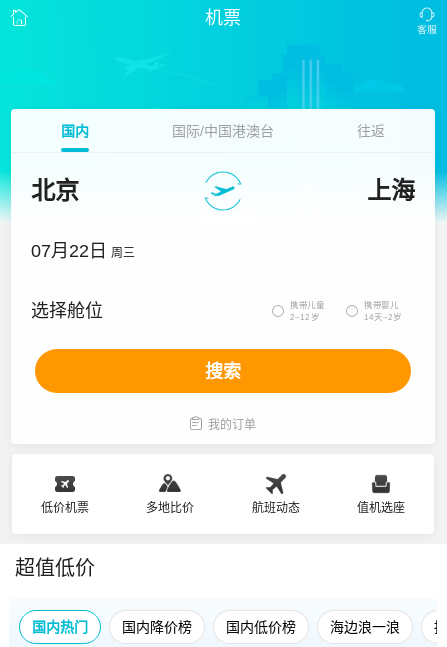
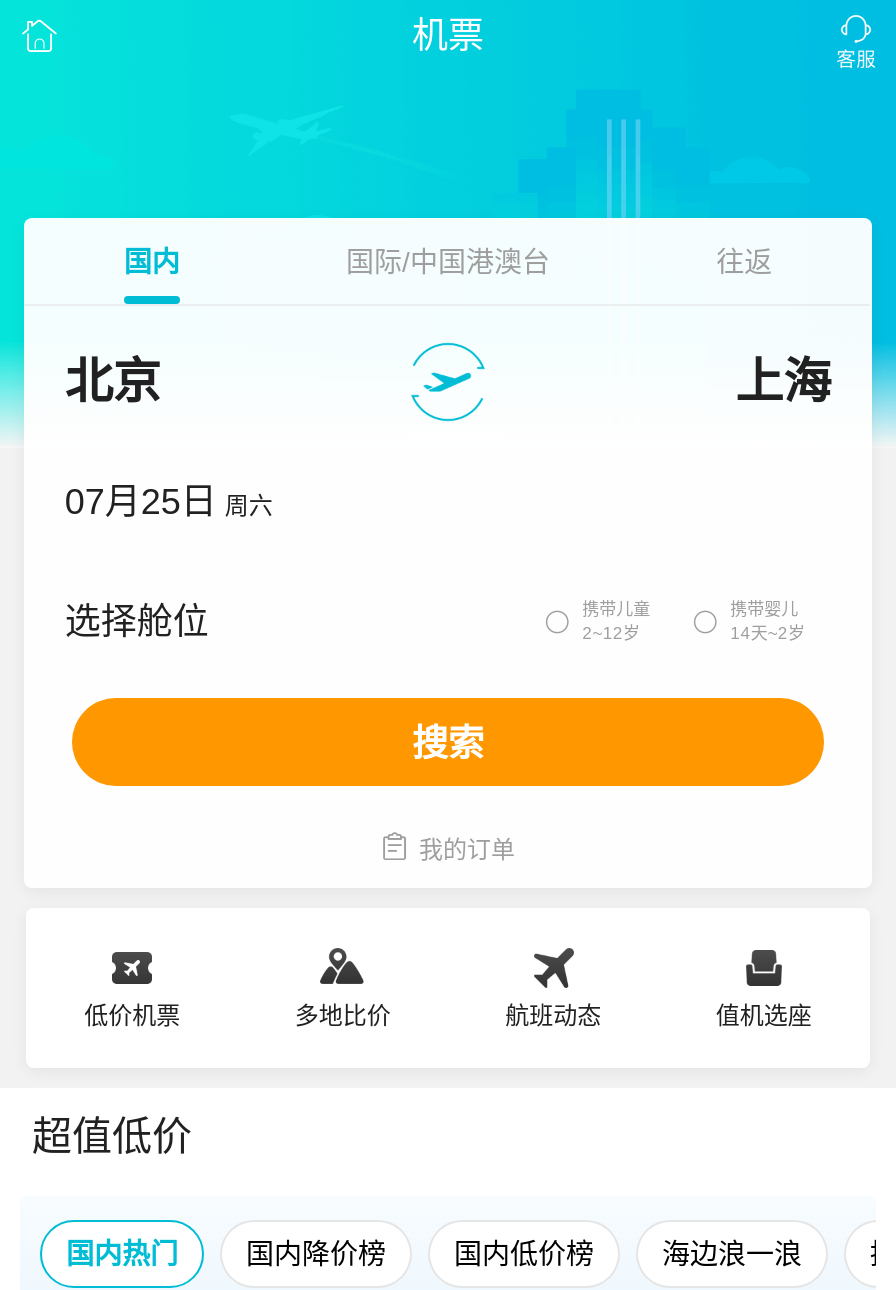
- 07月22日 周三
+ 07月25日 周六
